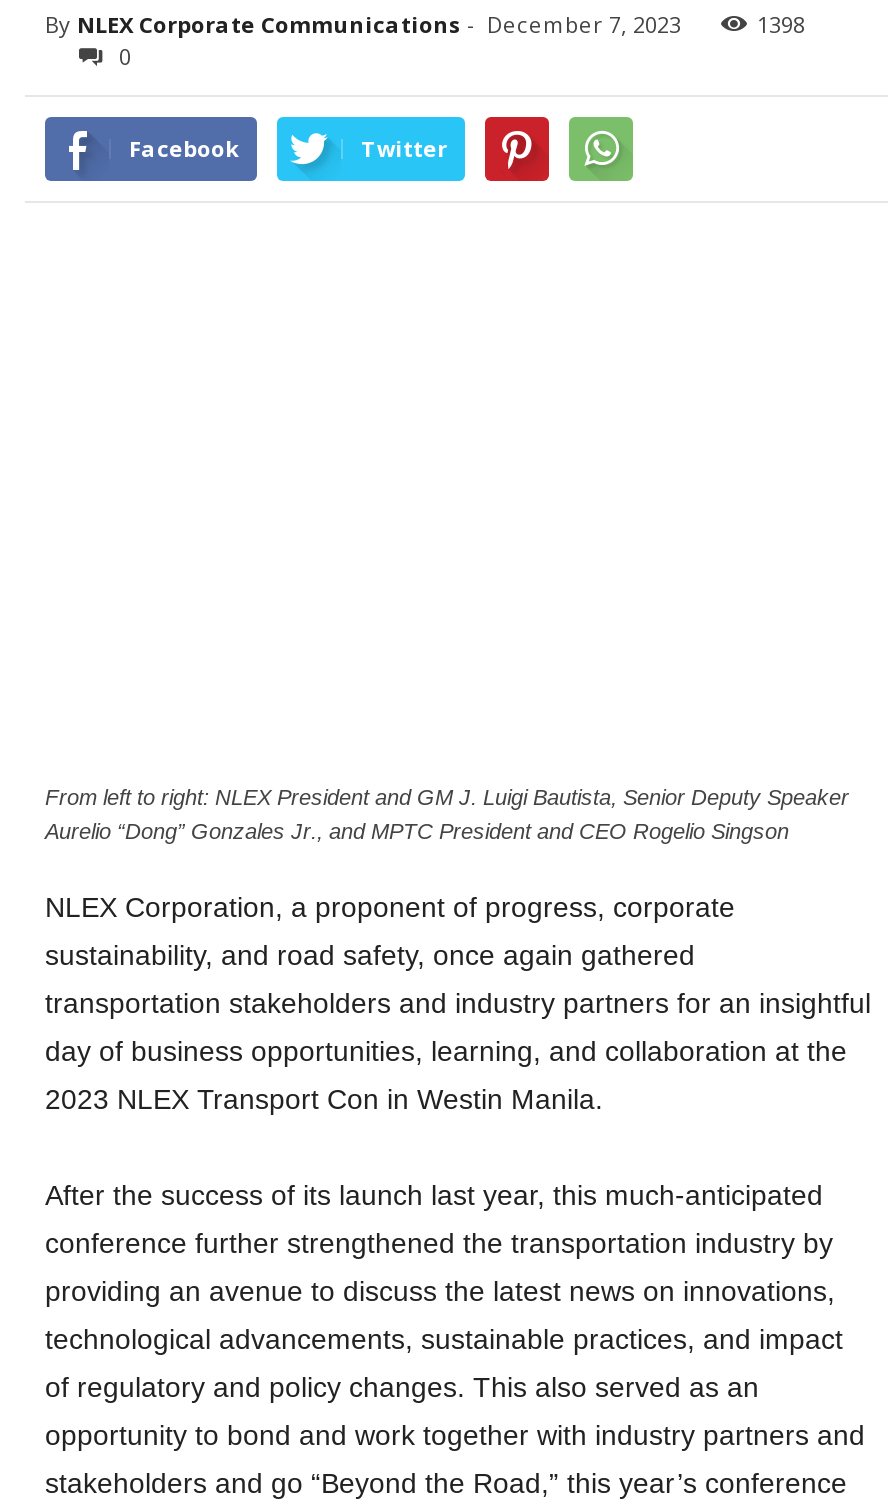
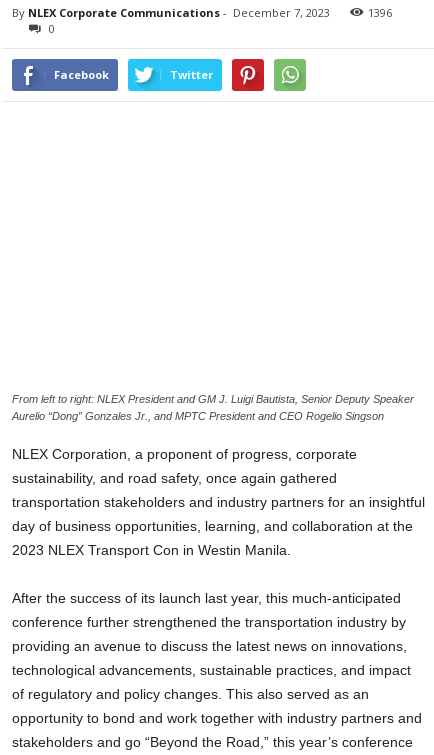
- 1398
+ 1396
